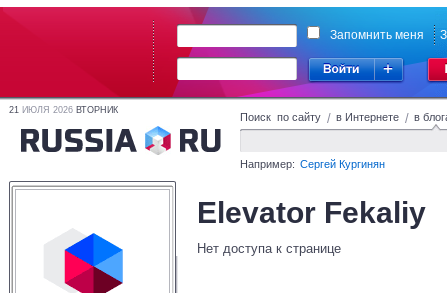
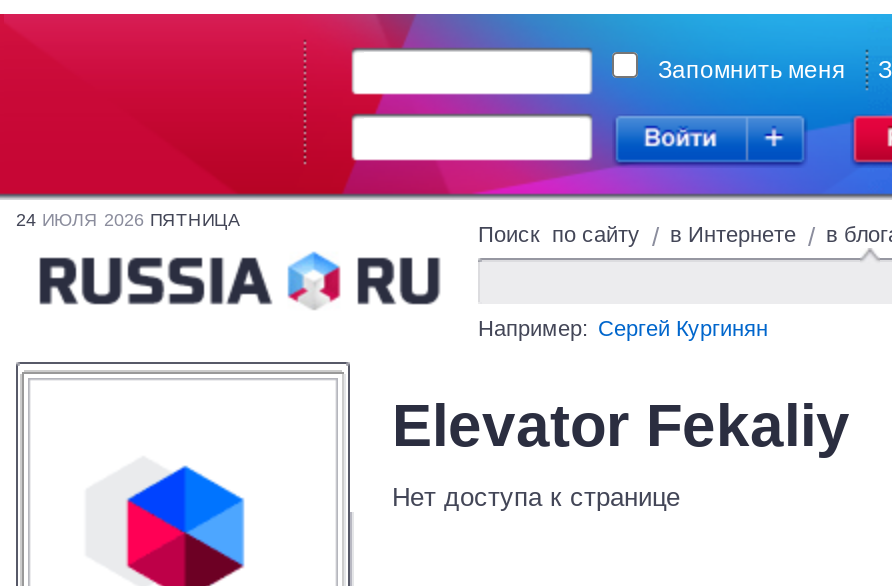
- 21 ИЮЛЯ 2026 ВТОРНИК
+ 24 ИЮЛЯ 2026 ПЯТНИЦА
